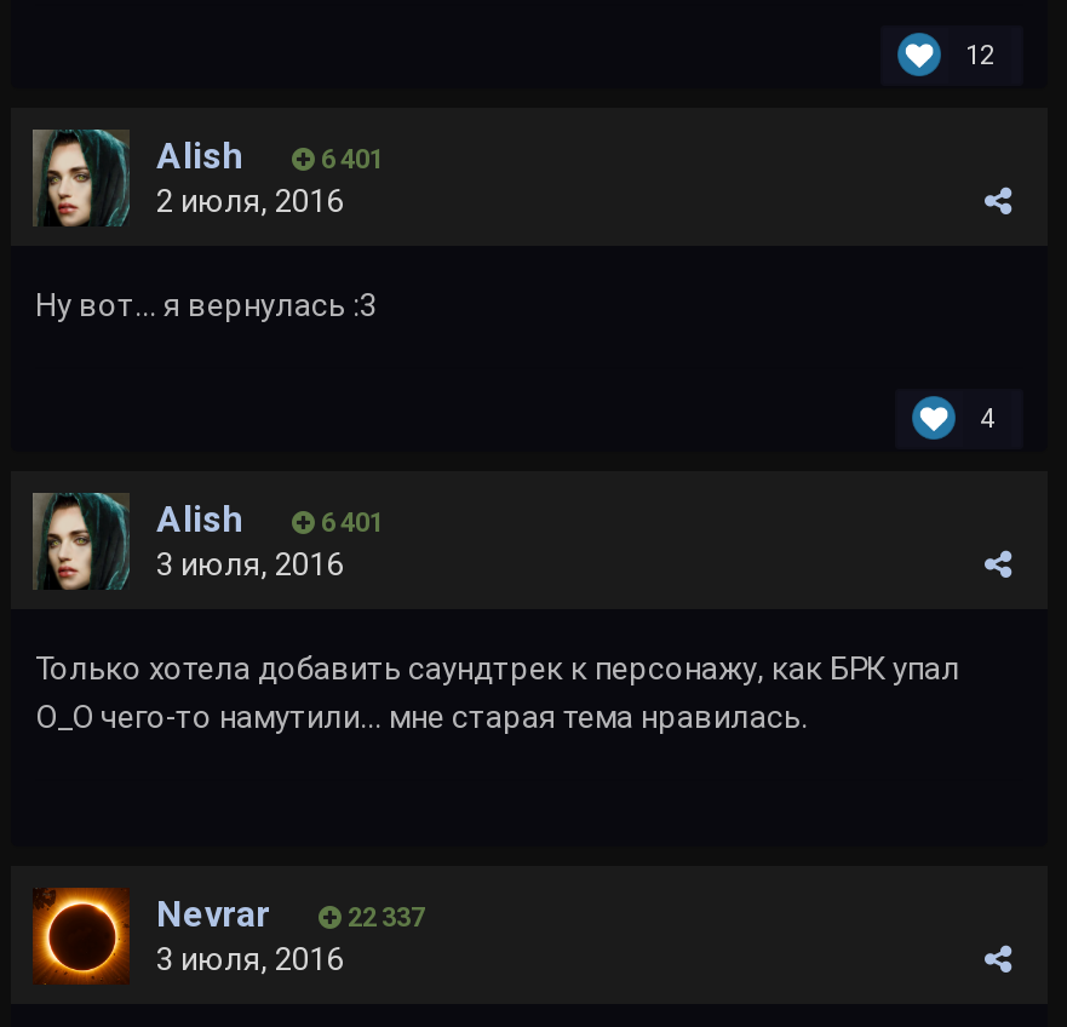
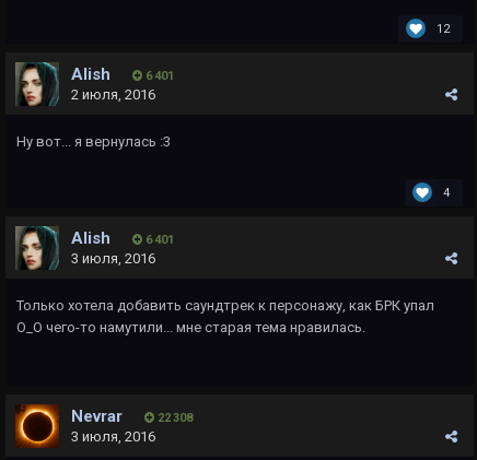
- 22 337
+ 22 308
